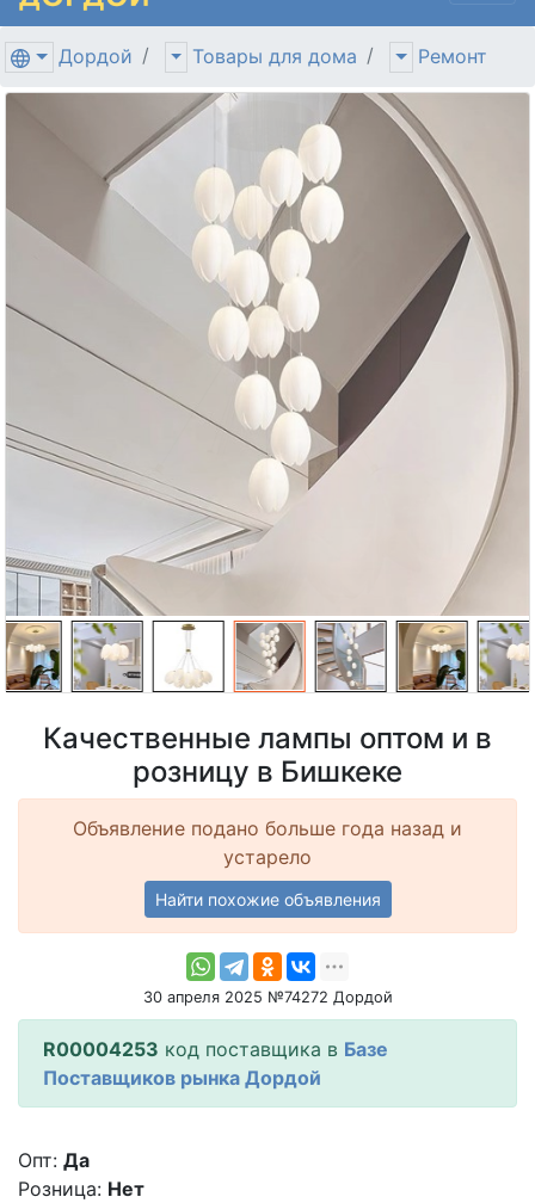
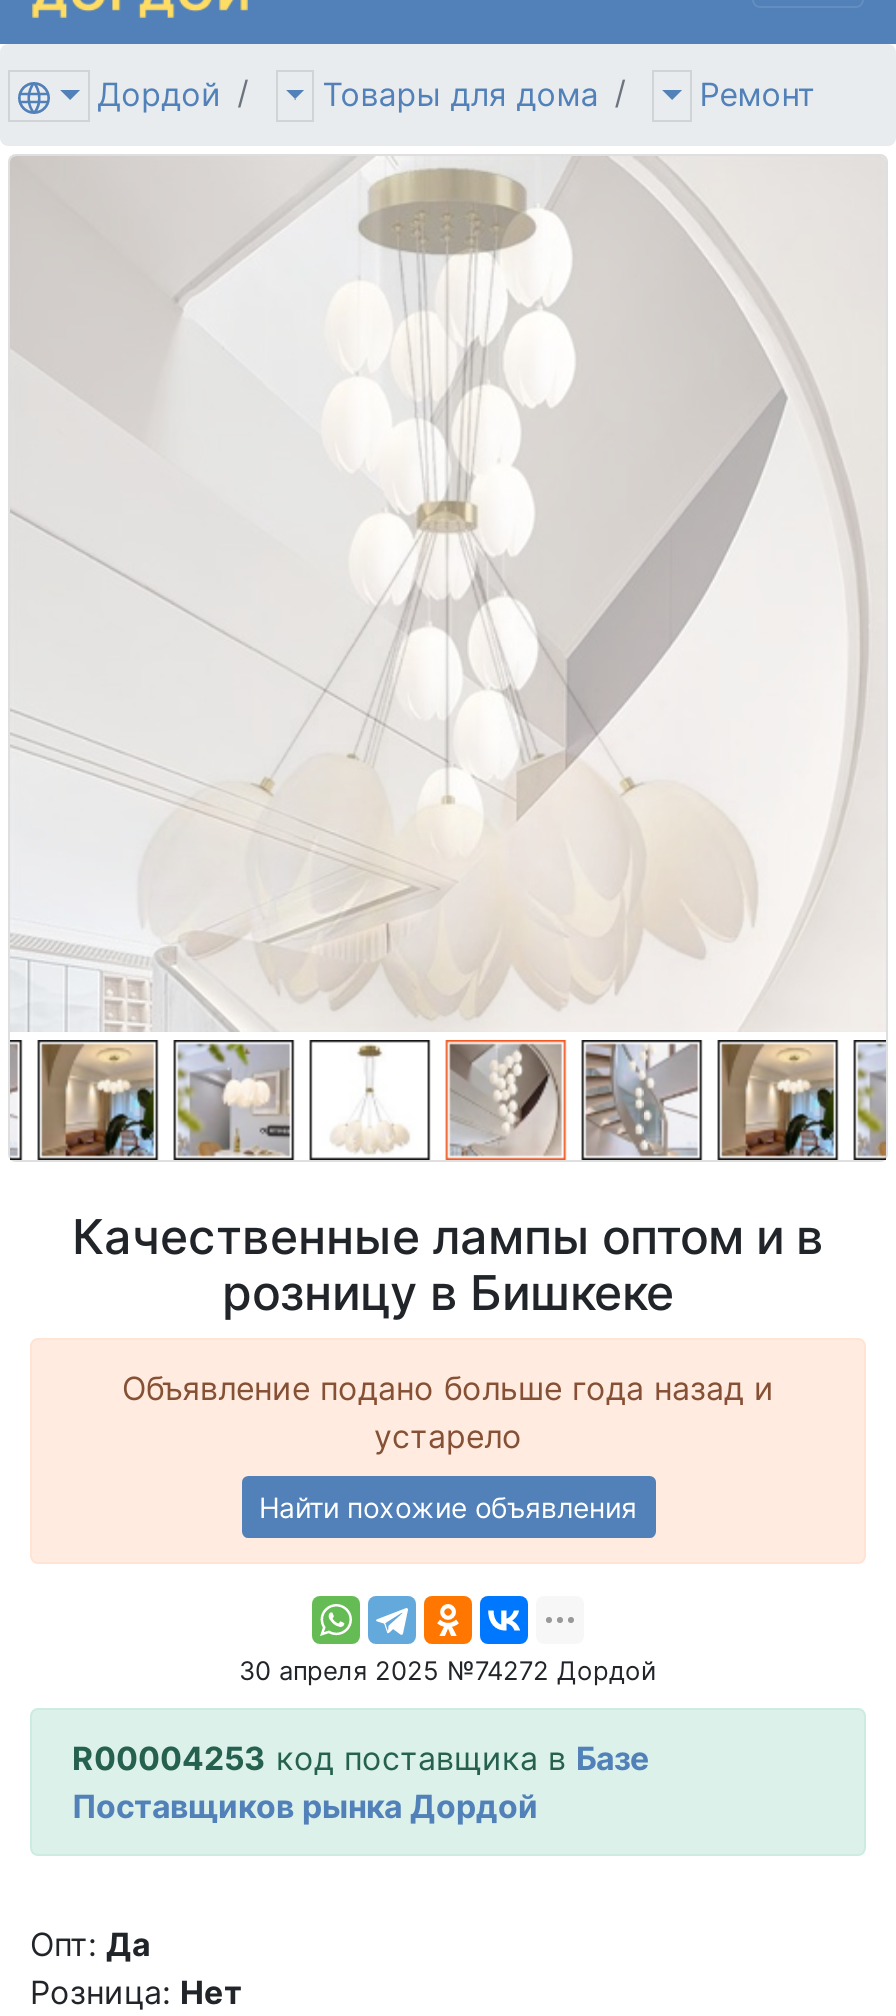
- [image]
+ [image]
